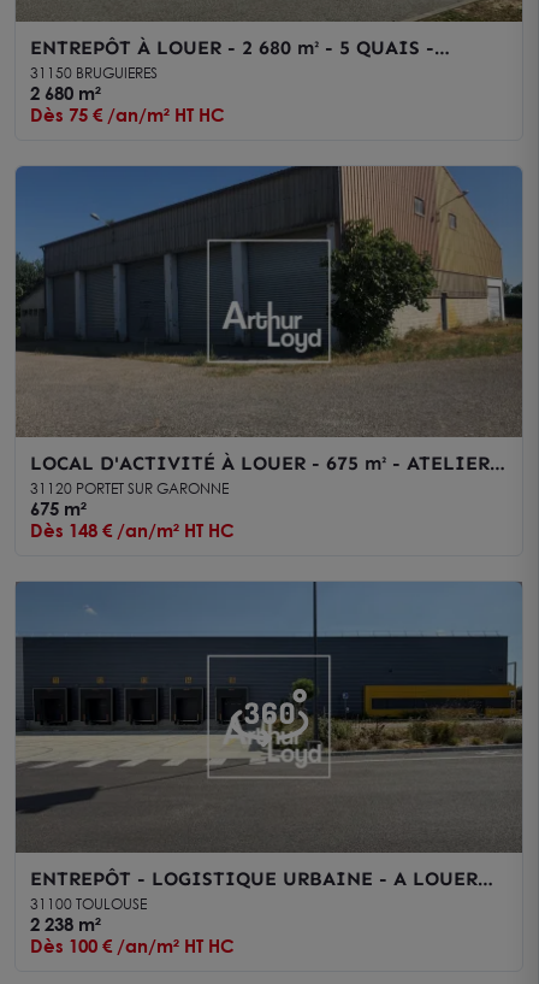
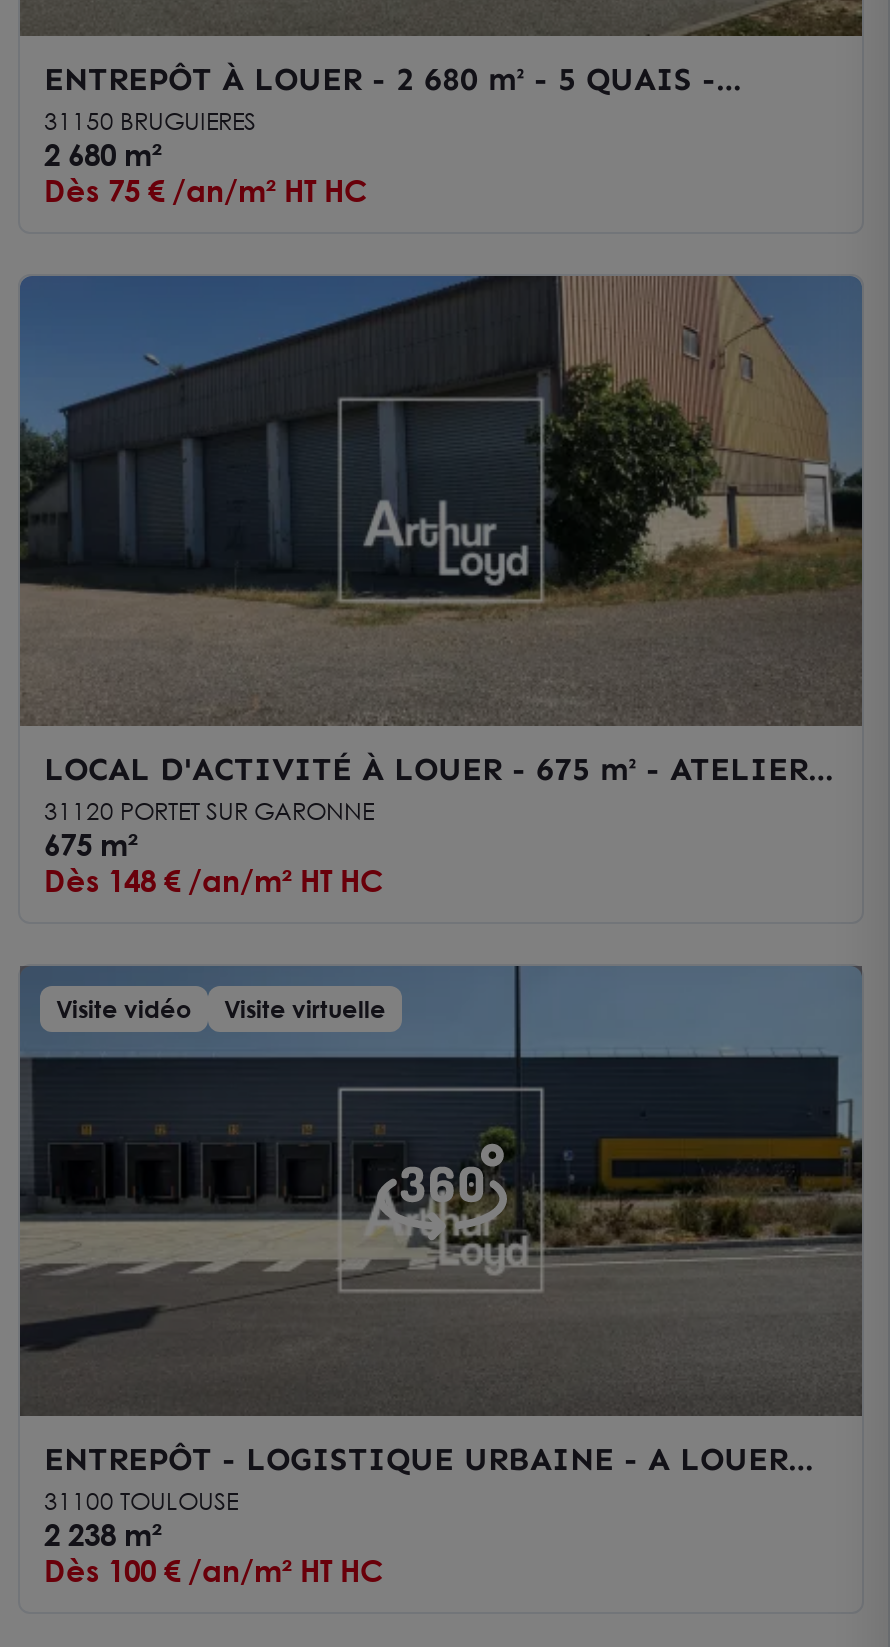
+ Visite vidéo
+ Visite virtuelle
